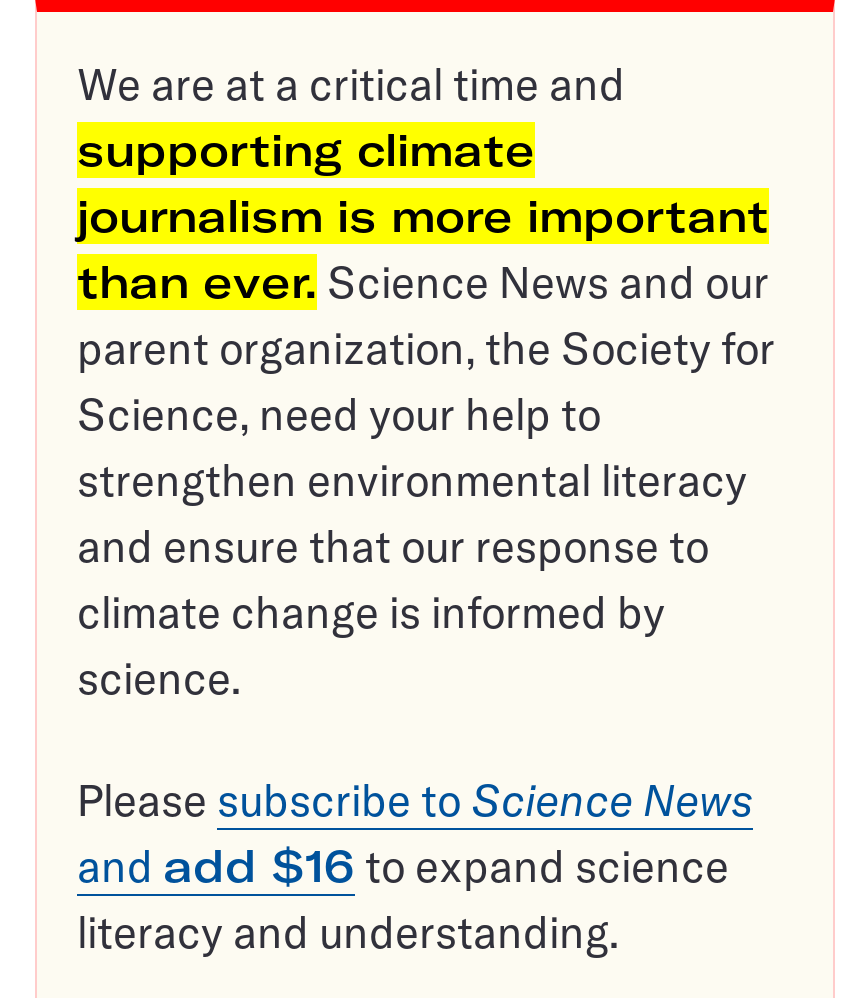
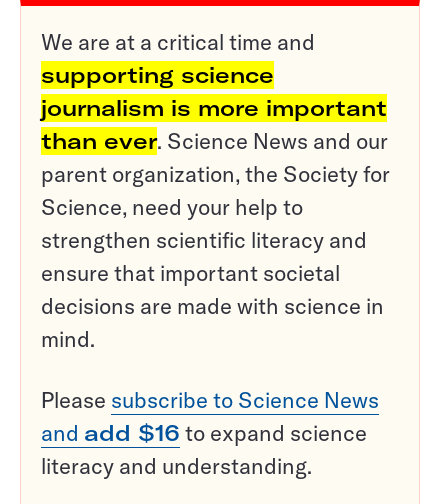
- supporting climate
+ supporting science

- strengthen environmental literacy
- and ensure that our response to
- climate change is informed by
- science.
+ strengthen scientific literacy and
+ ensure that important societal
+ decisions are made with science in
+ mind.
